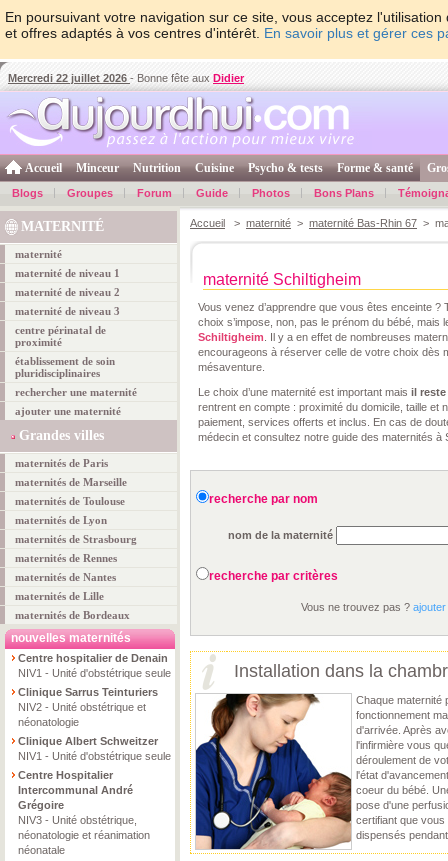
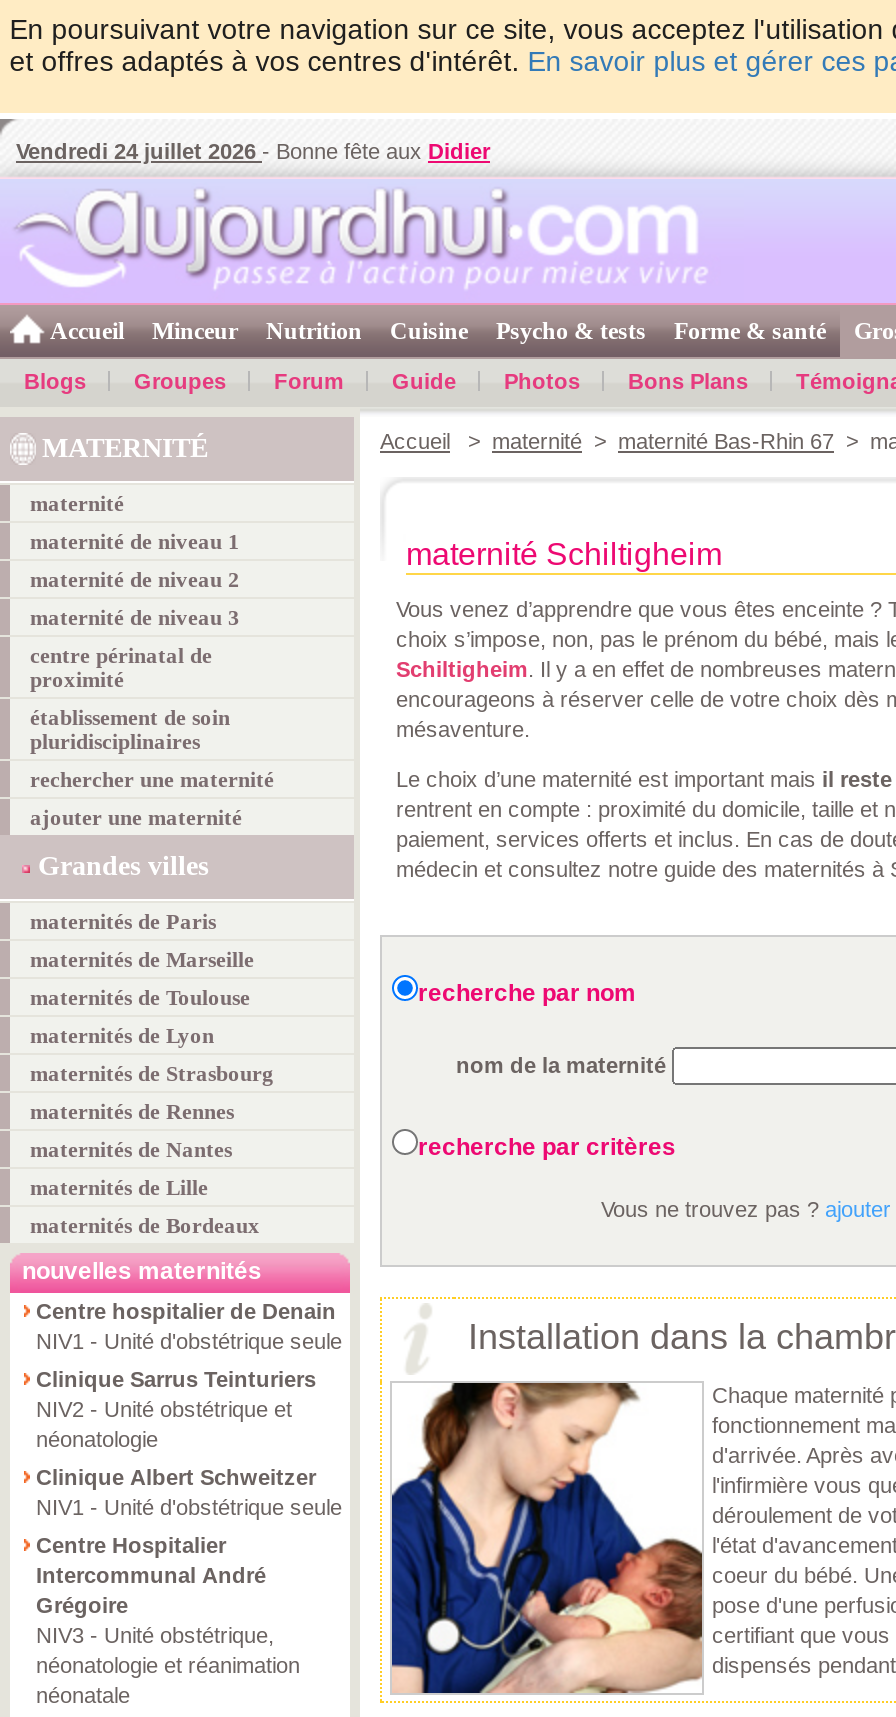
- Mercredi 22 juillet 2026 - Bonne fête aux Didier
+ Vendredi 24 juillet 2026 - Bonne fête aux Didier
